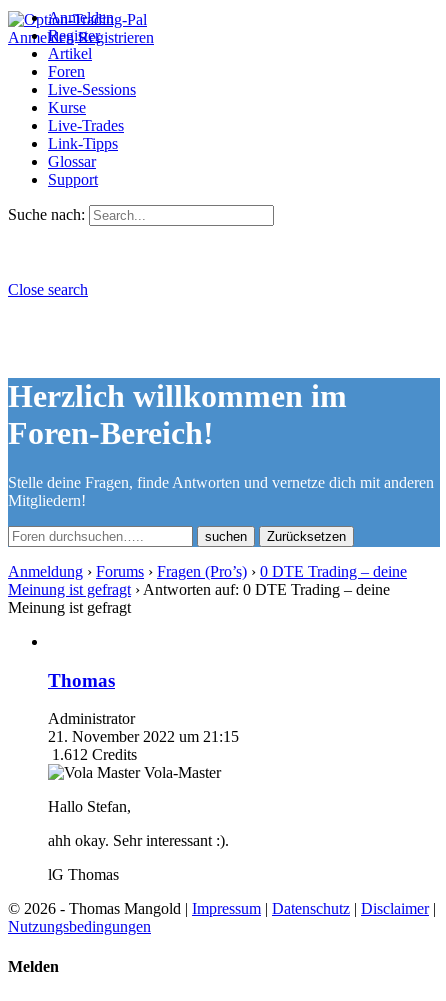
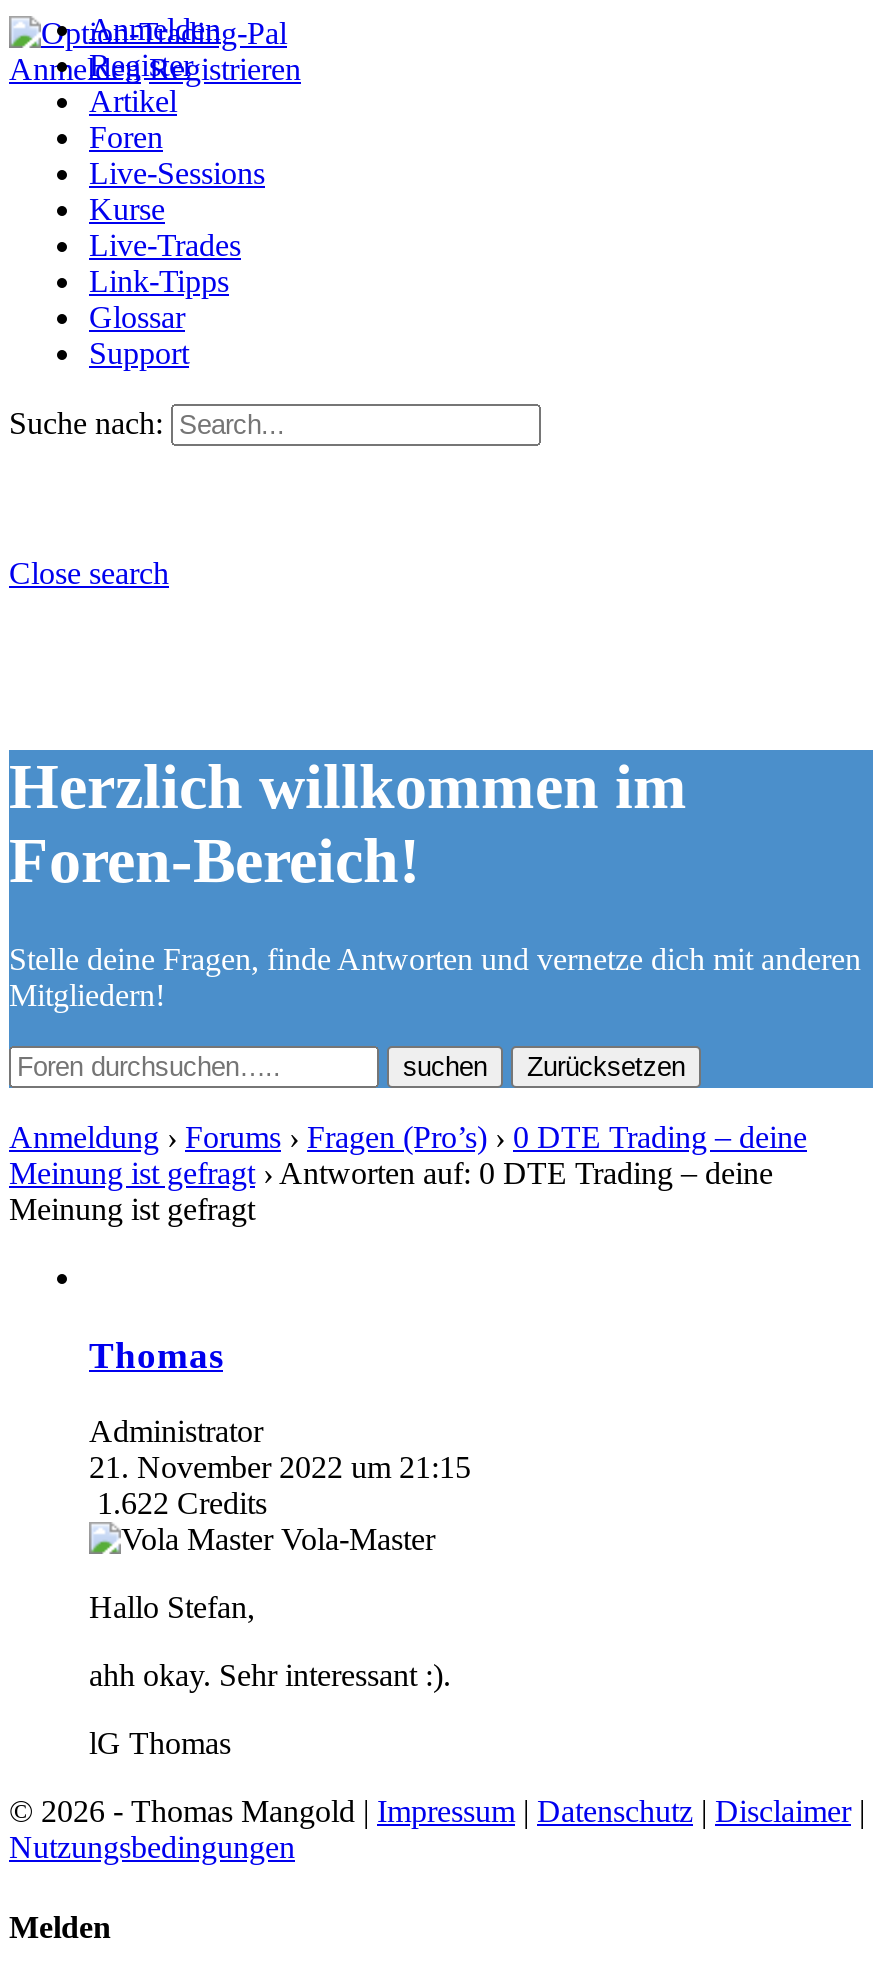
- 1.612 Credits
+ 1.622 Credits
